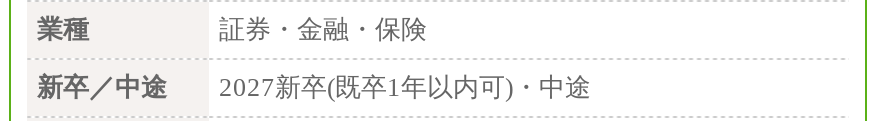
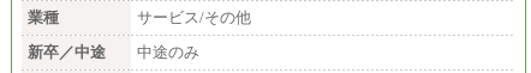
- 証券・金融・保険
+ サービス/その他

- 2027新卒(既卒1年以内可)・中途
+ 中途のみ
